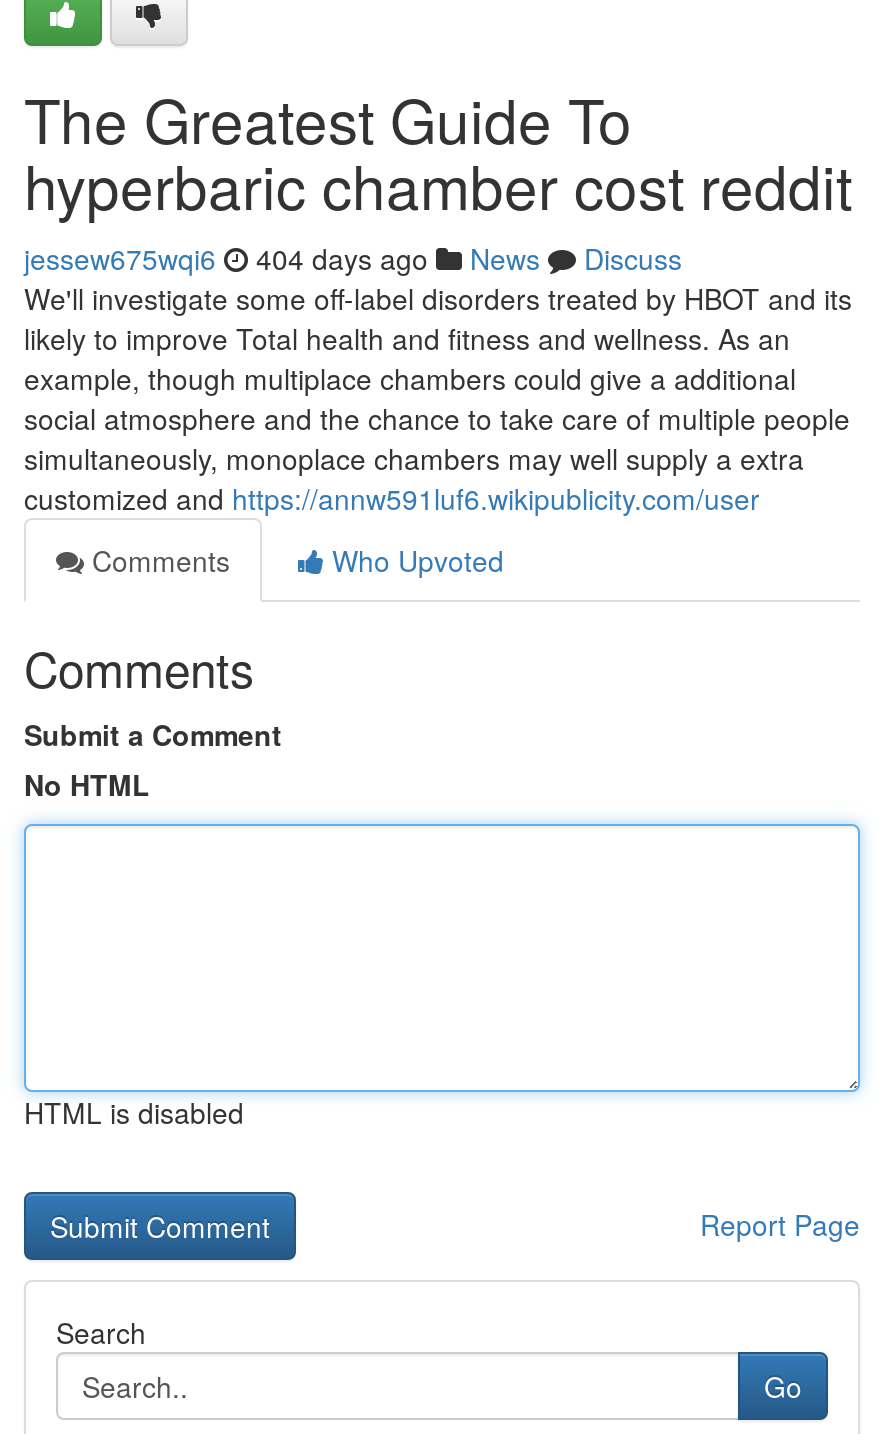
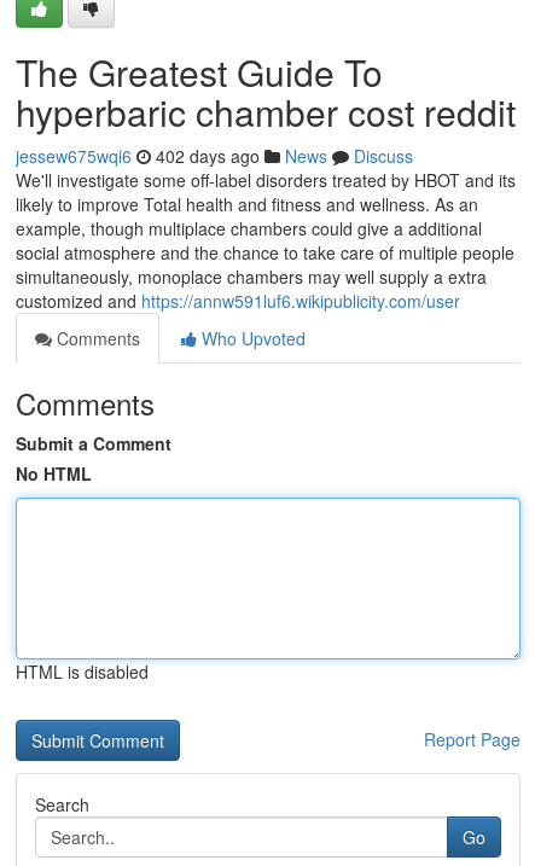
- jessew675wqi6 404 days ago News Discuss
+ jessew675wqi6 402 days ago News Discuss
